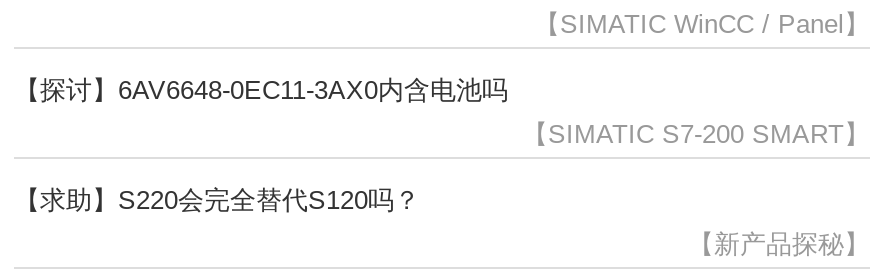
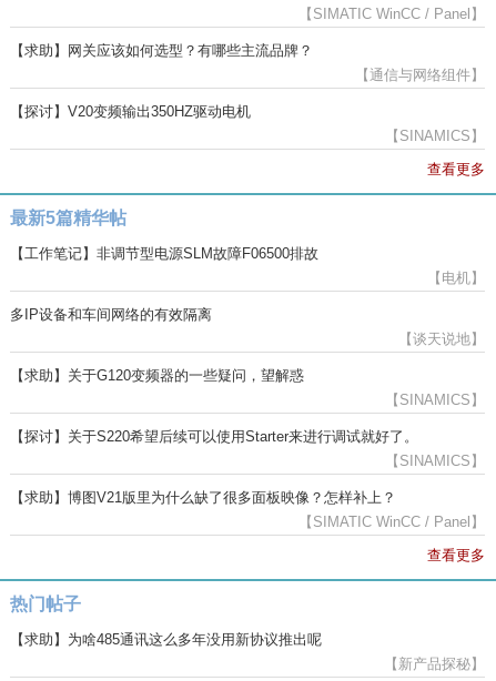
- 【探讨】6AV6648-0EC11-3AX0内含电池吗
- 【SIMATIC S7-200 SMART】
- 【求助】S220会完全替代S120吗？
+ 【求助】网关应该如何选型？有哪些主流品牌？
+ 【通信与网络组件】
+ 【探讨】V20变频输出350HZ驱动电机
+ 【SINAMICS】
+ 查看更多
+ 最新5篇精华帖
+ 【工作笔记】非调节型电源SLM故障F06500排故
+ 【电机】
+ 多IP设备和车间网络的有效隔离
+ 【谈天说地】
+ 【求助】关于G120变频器的一些疑问，望解惑
+ 【SINAMICS】
+ 【探讨】关于S220希望后续可以使用Starter来进行调试就好了。
+ 【SINAMICS】
+ 【求助】博图V21版里为什么缺了很多面板映像？怎样补上？
+ 【SIMATIC WinCC / Panel】
+ 查看更多
+ 热门帖子
+ 【求助】为啥485通讯这么多年没用新协议推出呢
